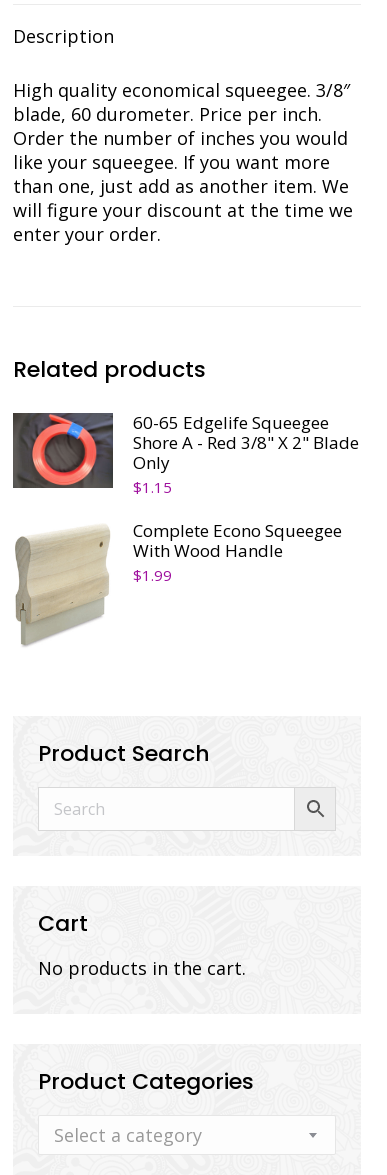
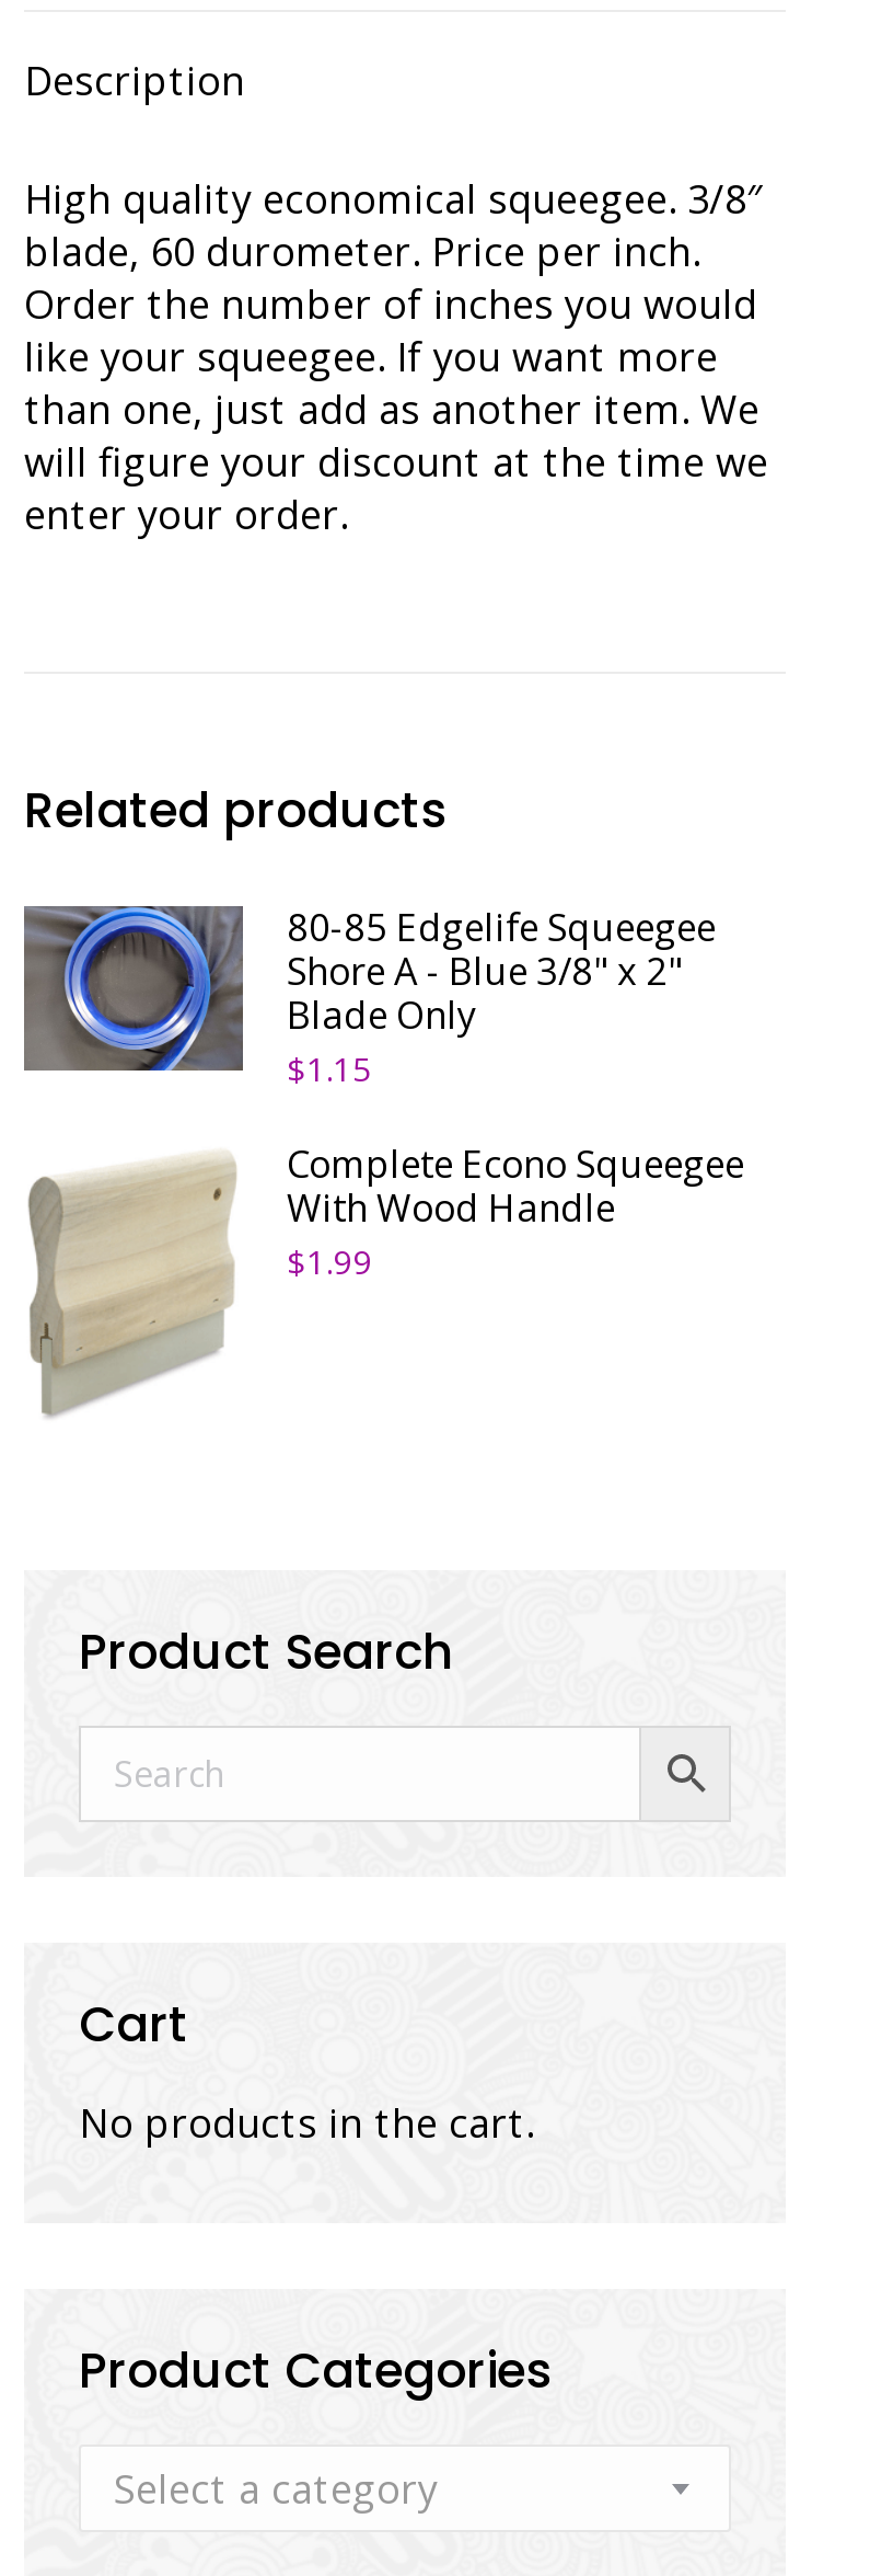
- [image]
- 60-65 Edgelife Squeegee
- Shore A - Red 3/8" X 2" Blade
- Only
+ [image]
+ 80-85 Edgelife Squeegee
+ Shore A - Blue 3/8" x 2"
+ Blade Only
